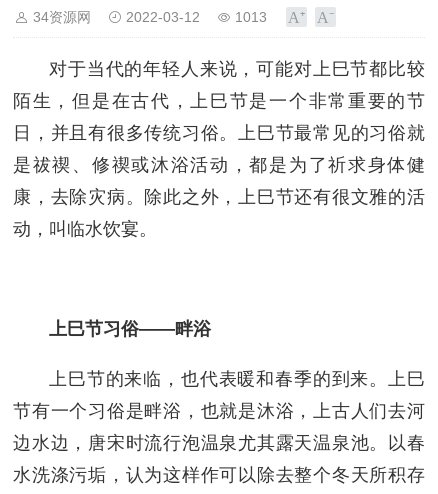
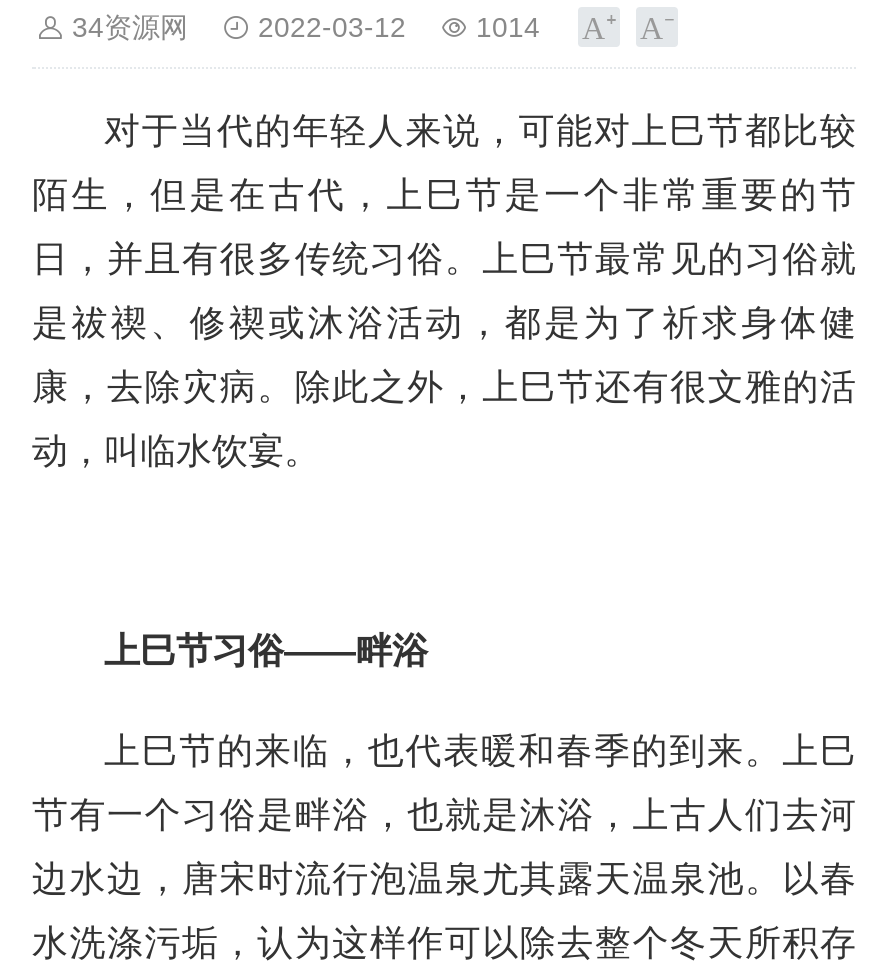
- 1013
+ 1014
